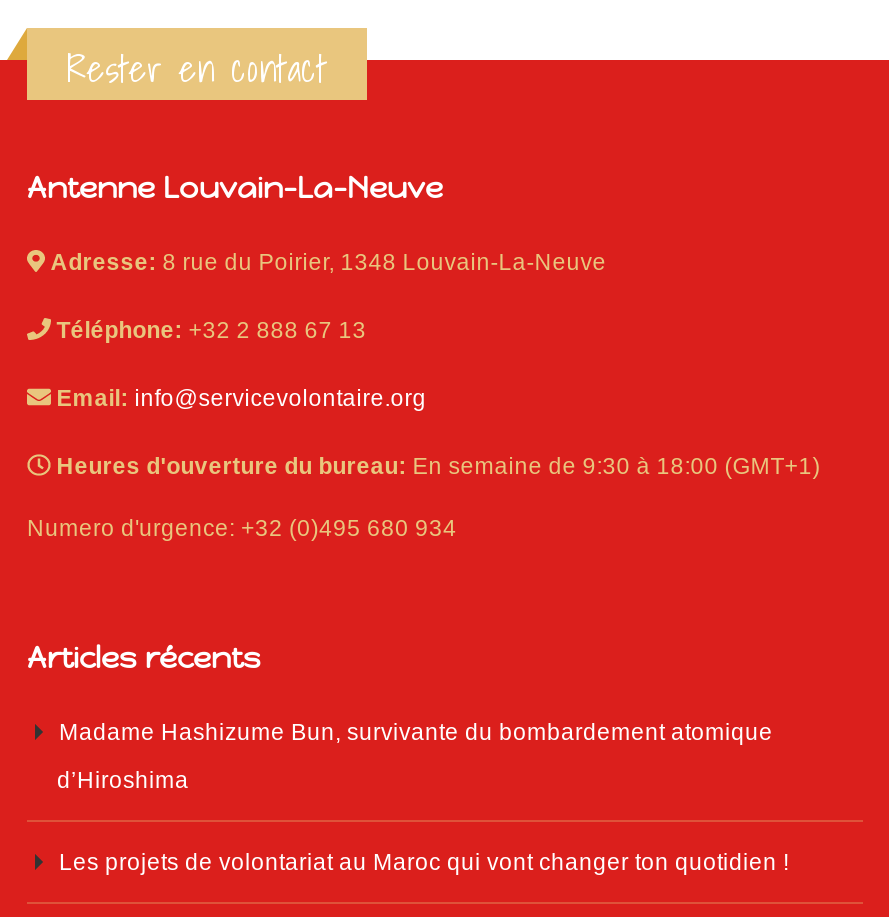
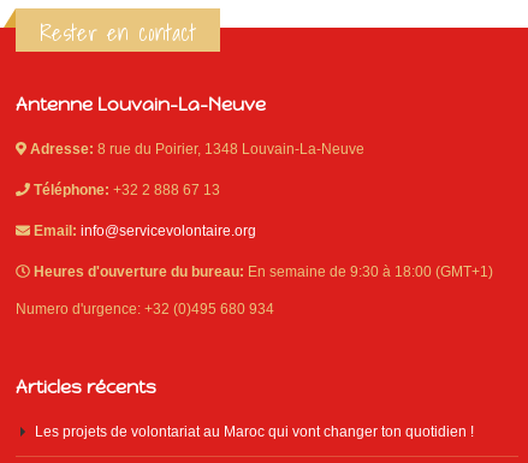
- Madame Hashizume Bun, survivante du bombardement atomique
- d’Hiroshima
